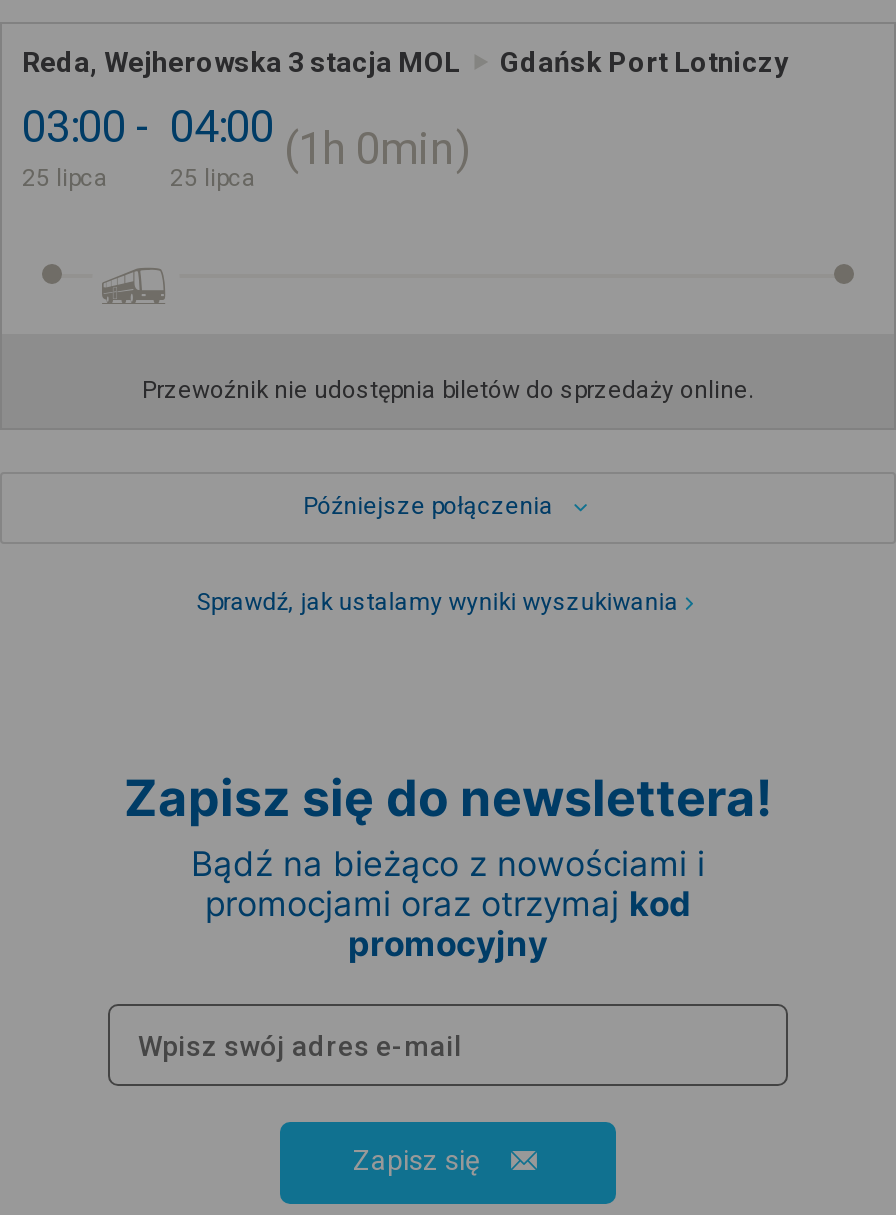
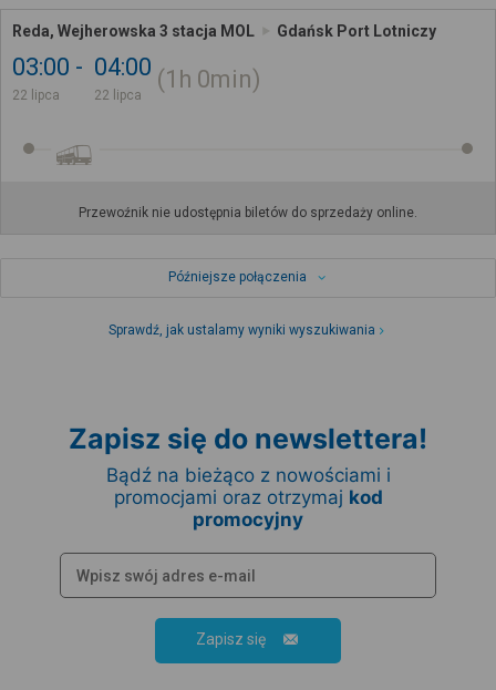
- 25 lipca
+ 22 lipca

- 25 lipca
+ 22 lipca
